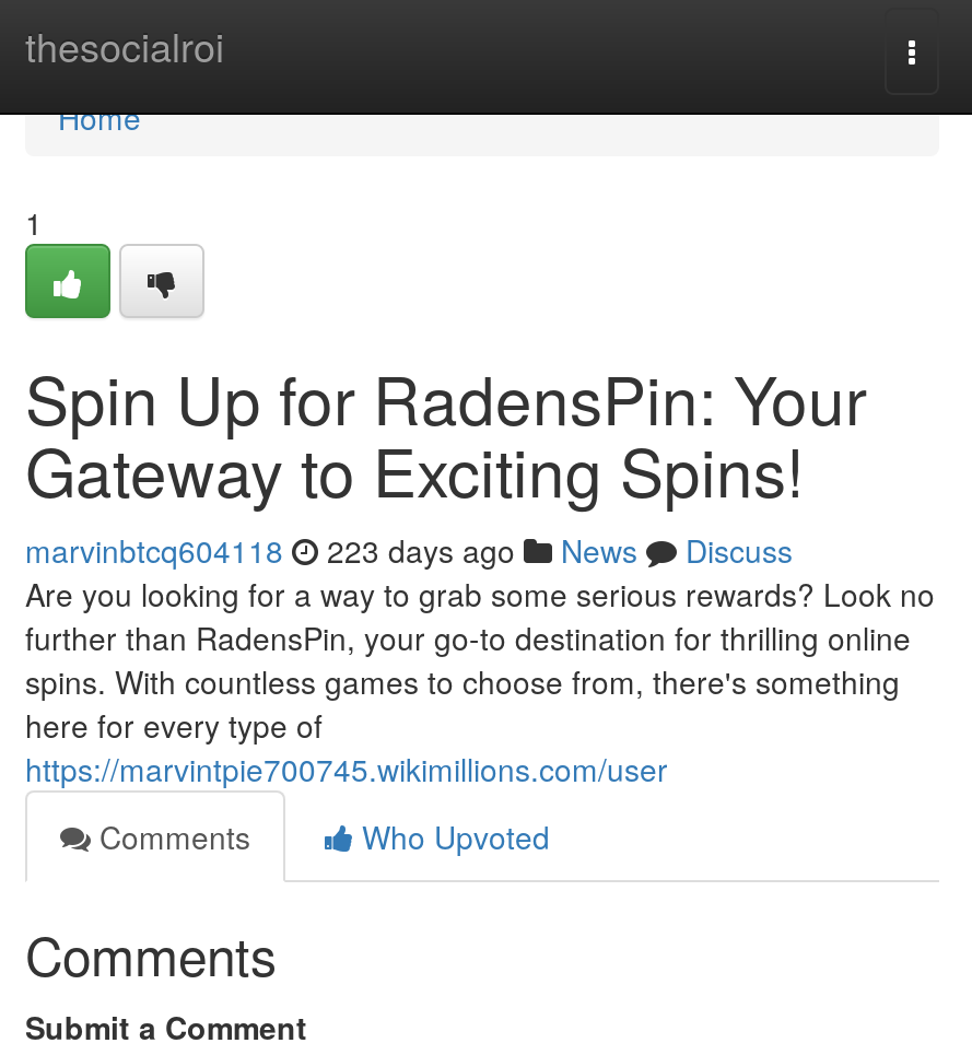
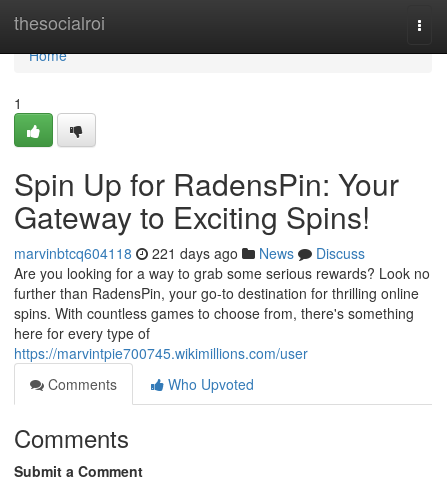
- marvinbtcq604118 223 days ago News Discuss
+ marvinbtcq604118 221 days ago News Discuss
